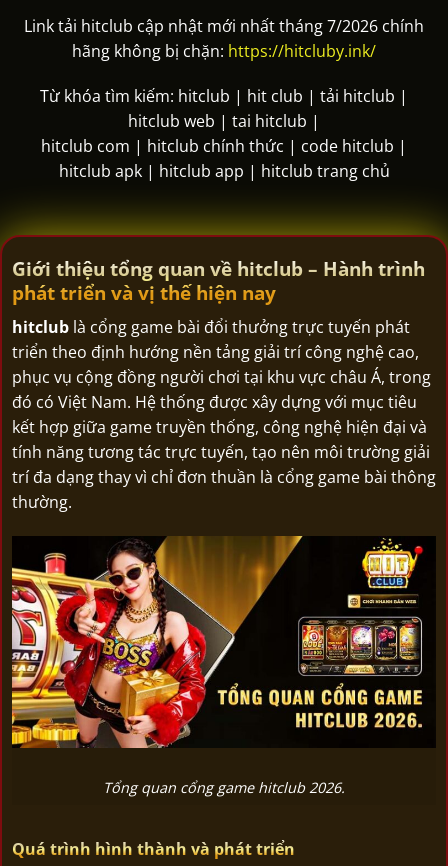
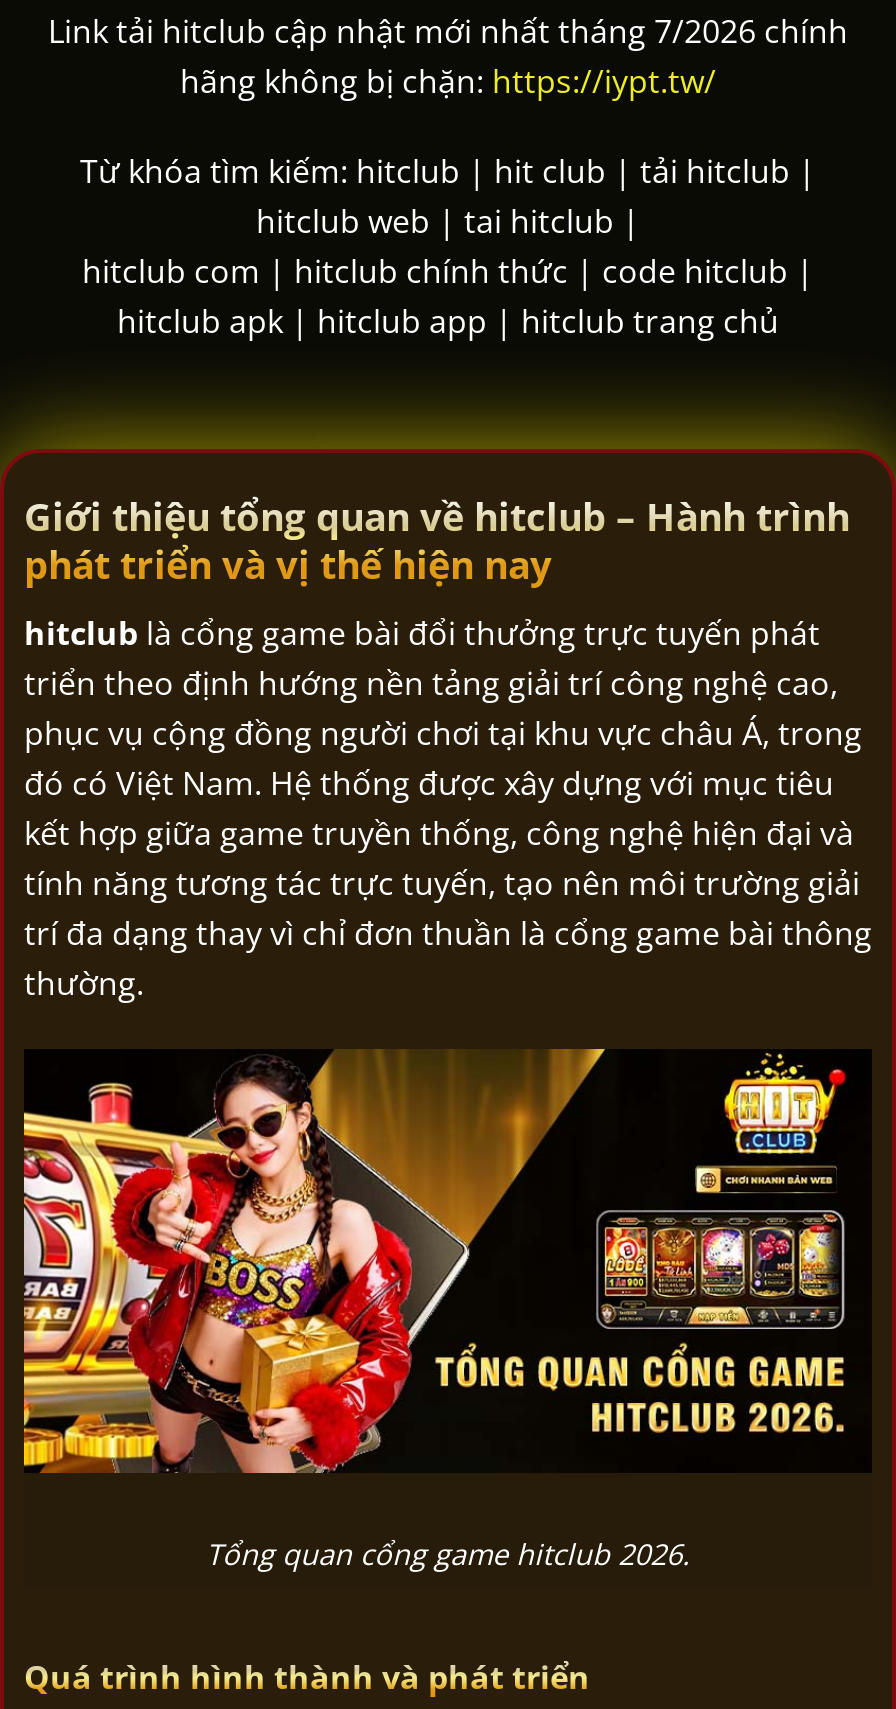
- hãng không bị chặn: https://hitcluby.ink/
+ hãng không bị chặn: https://iypt.tw/
